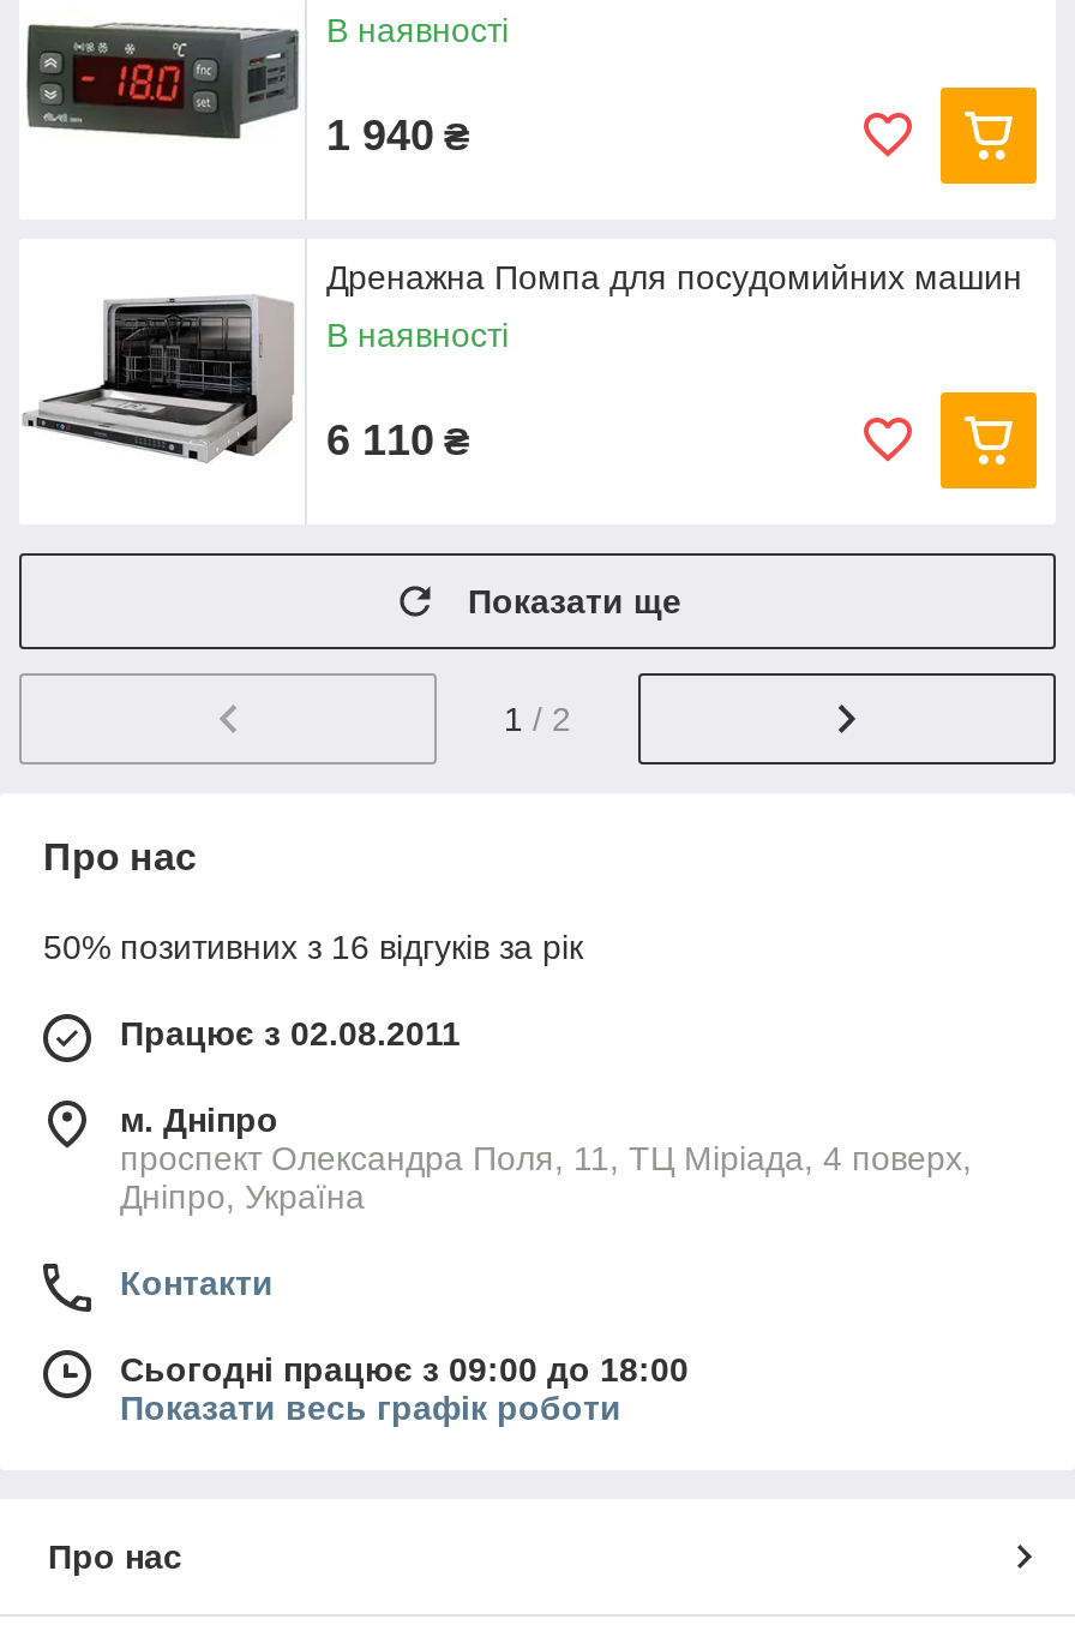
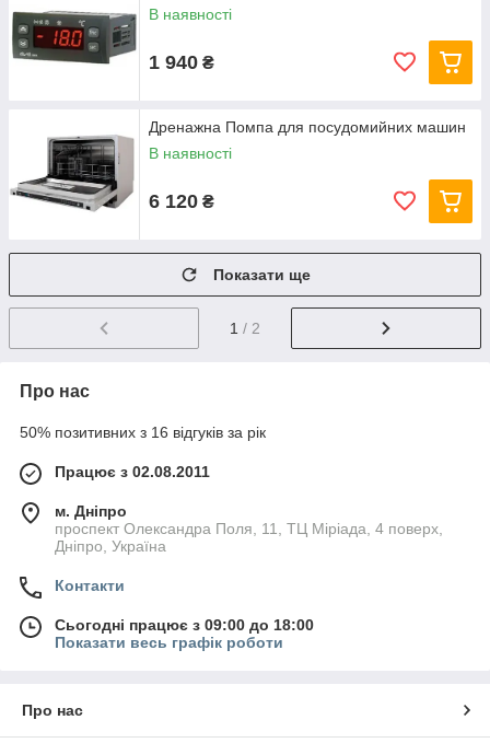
- 6 110 ₴
+ 6 120 ₴
